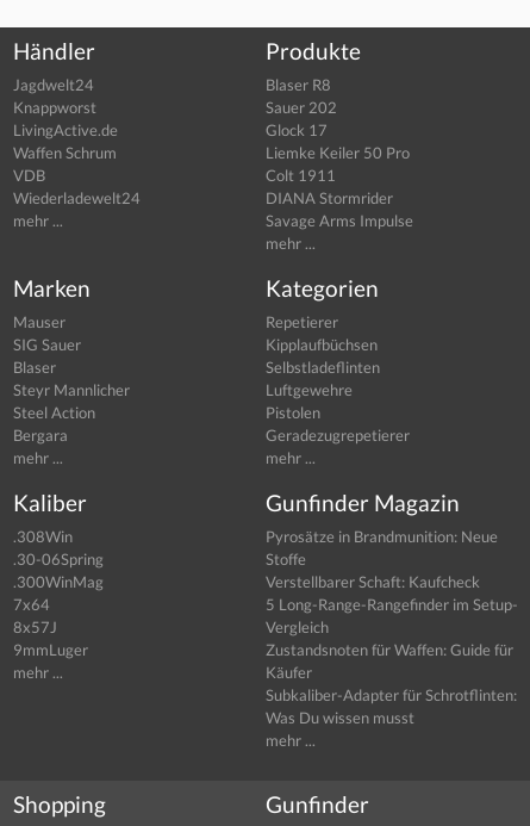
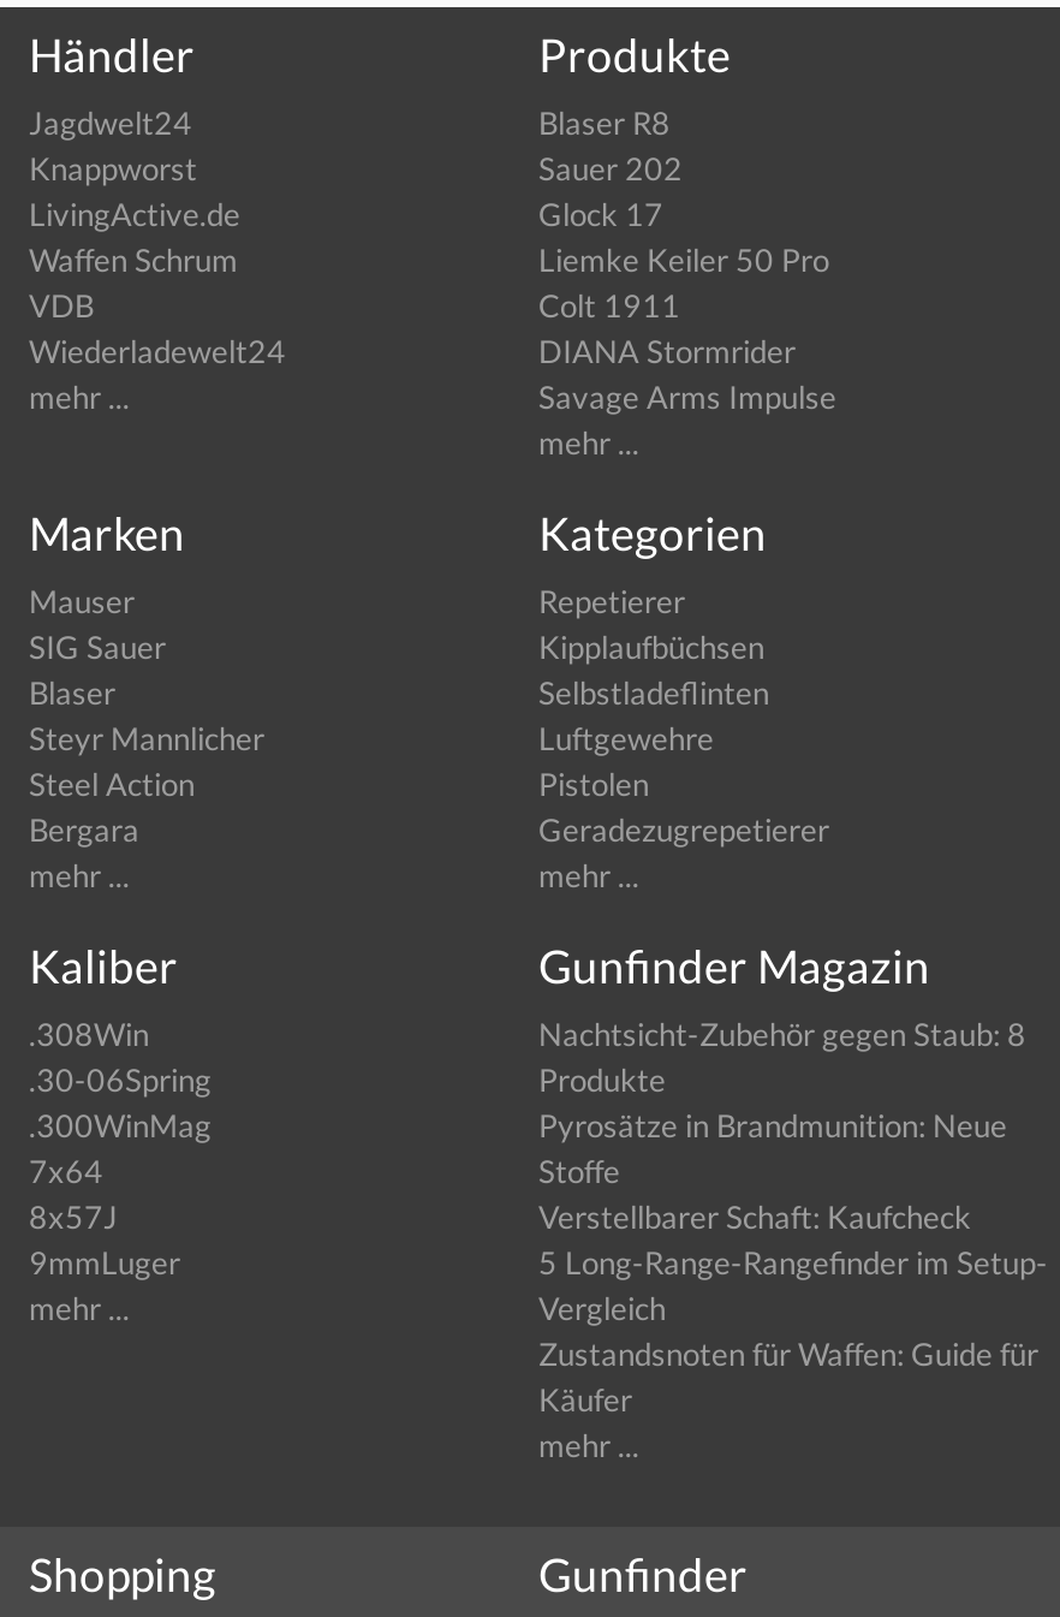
moved down: Pyrosätze in Brandmunition: Neue | Stoffe | Verstellbarer Schaft: Kaufcheck | 5 Long-Range-Rangefinder im Setup- | Vergleich | Zustandsnoten für Waffen: Guide für | Käufer

+ Nachtsicht-Zubehör gegen Staub: 8
+ Produkte

- Subkaliber-Adapter für Schrotflinten:
- Was Du wissen musst
